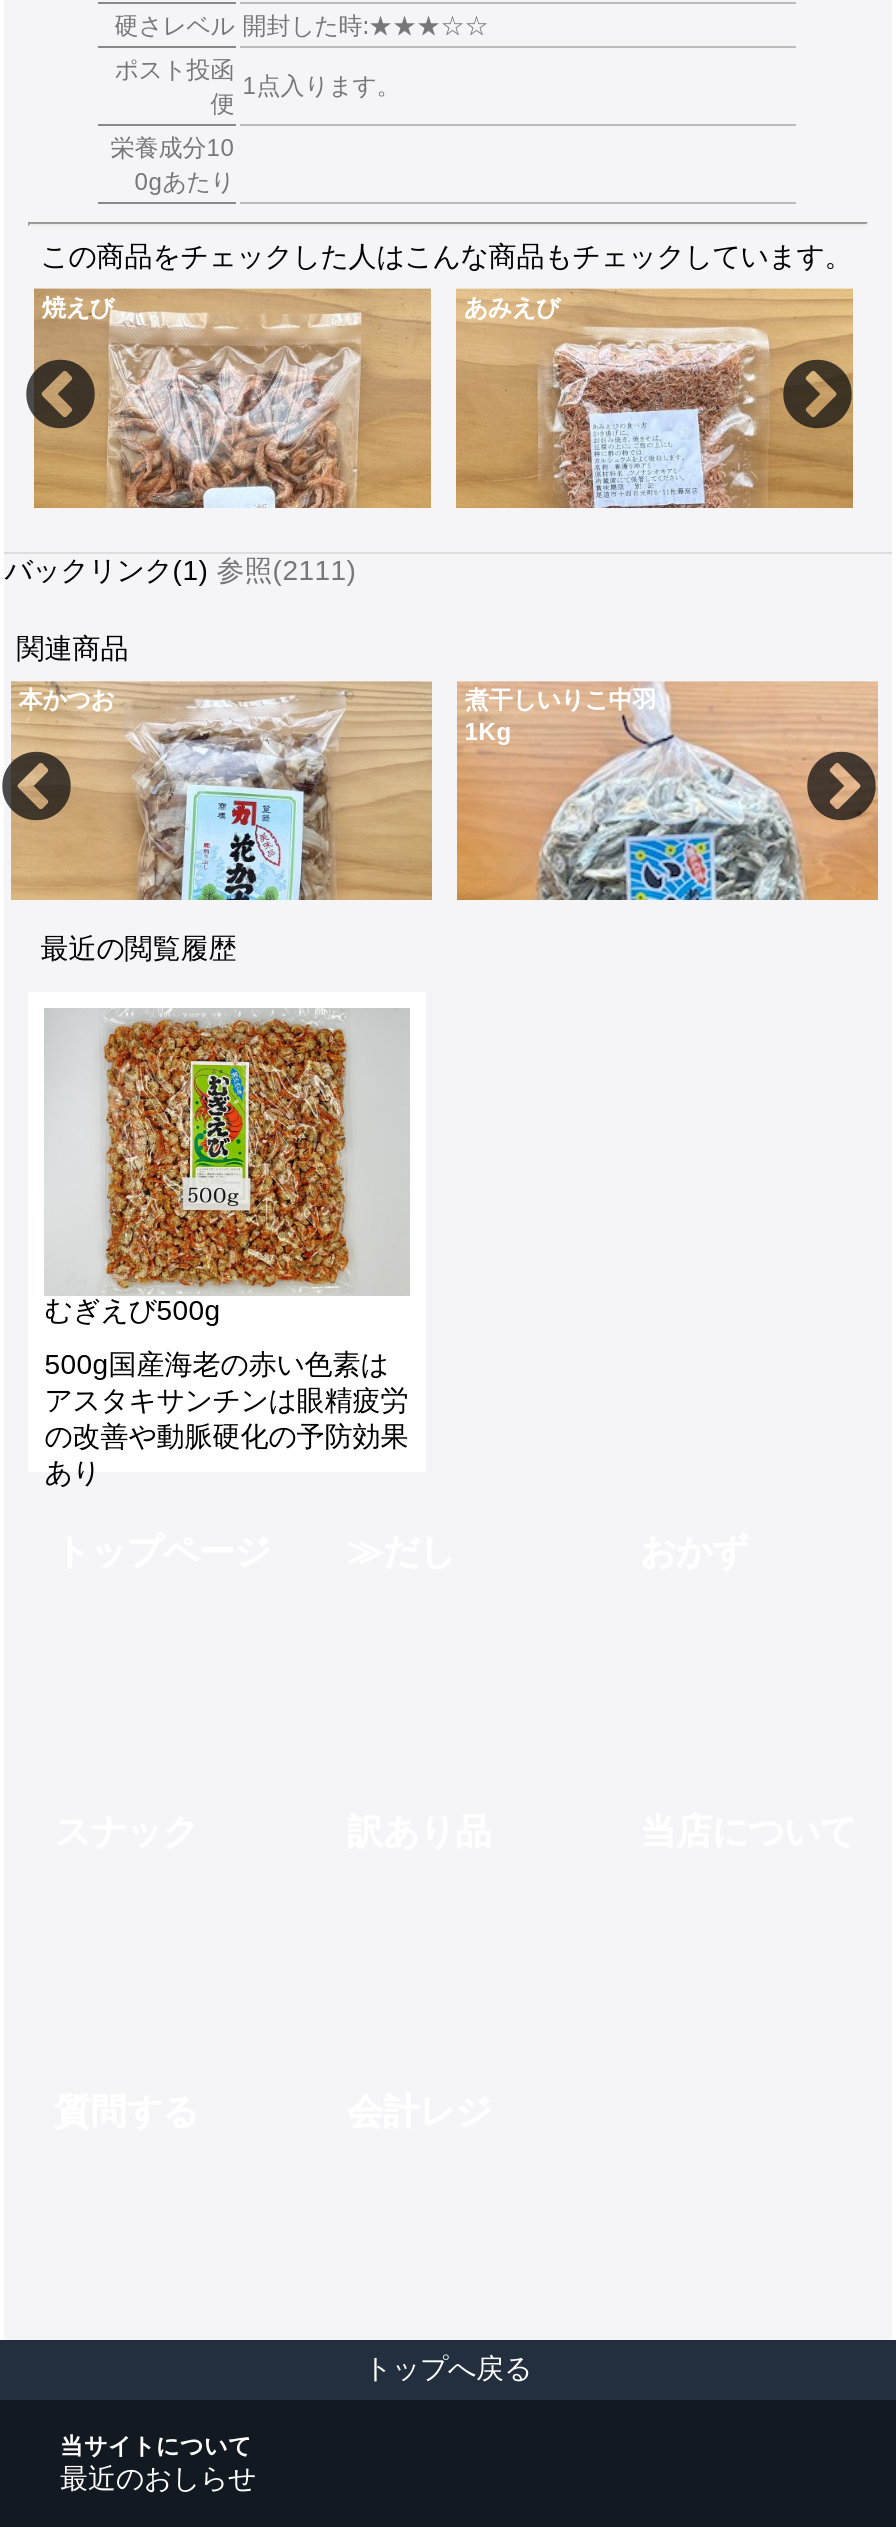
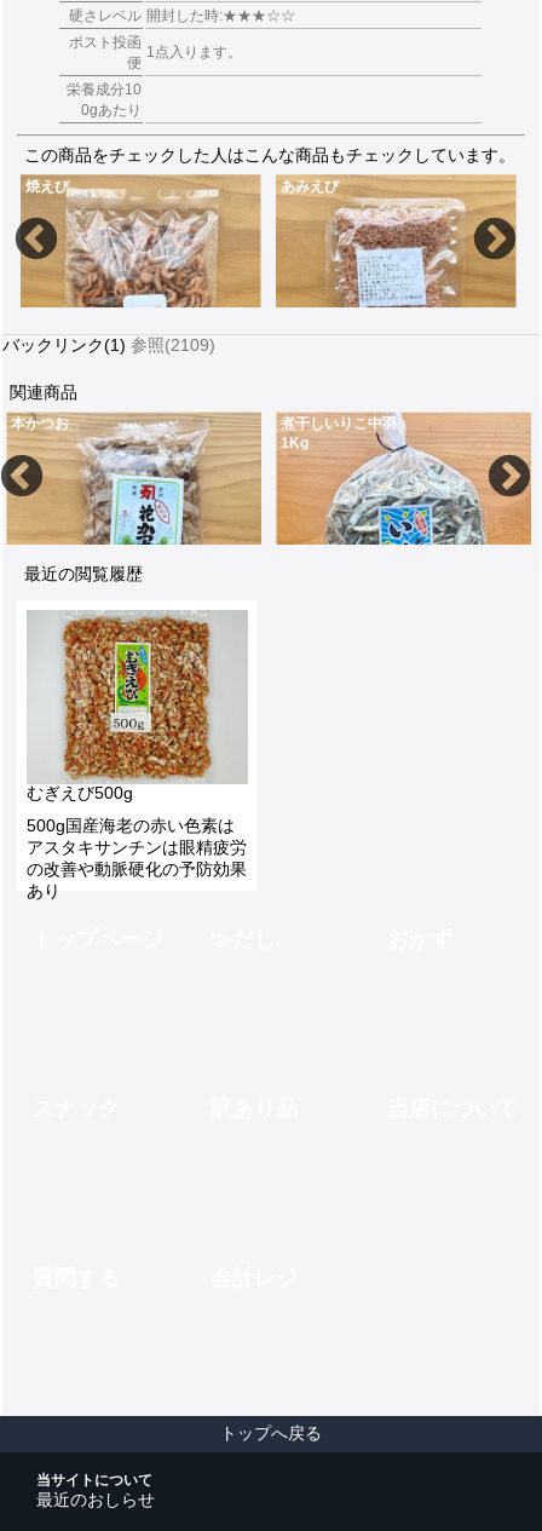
- バックリンク(1)参照(2111)
+ バックリンク(1)参照(2109)
